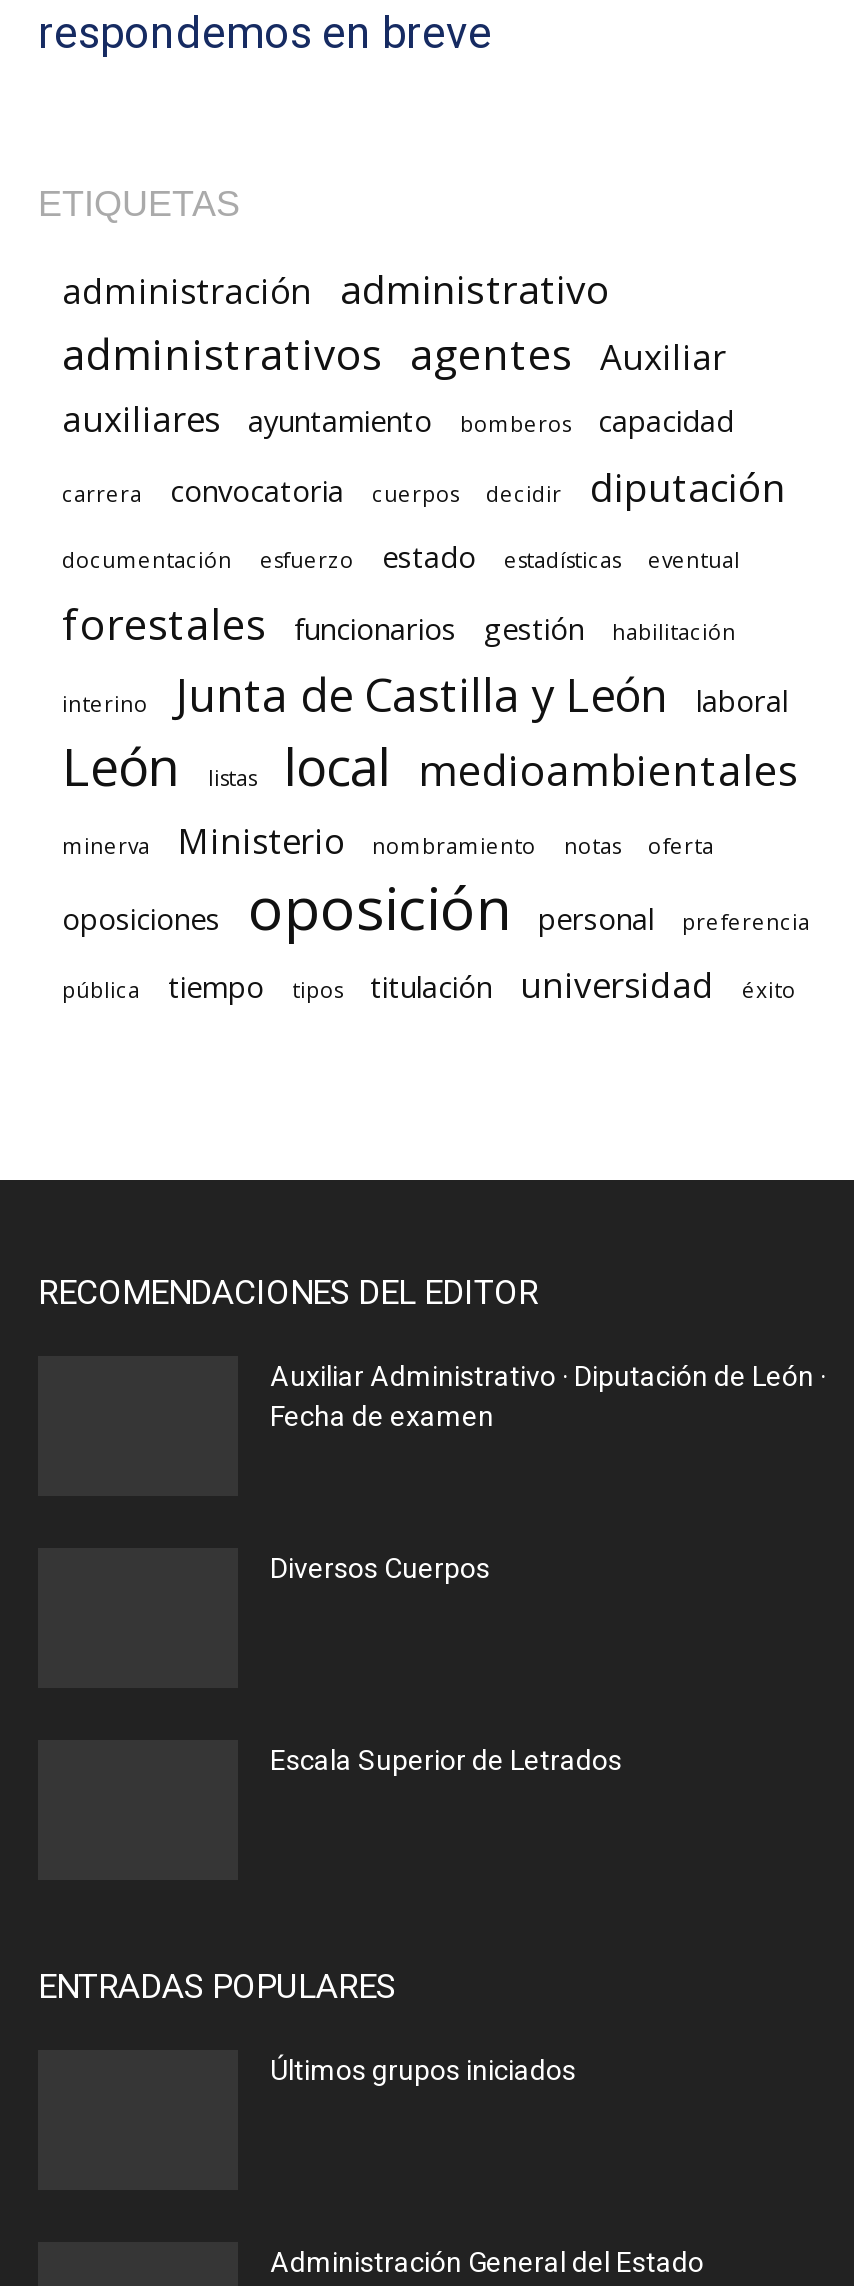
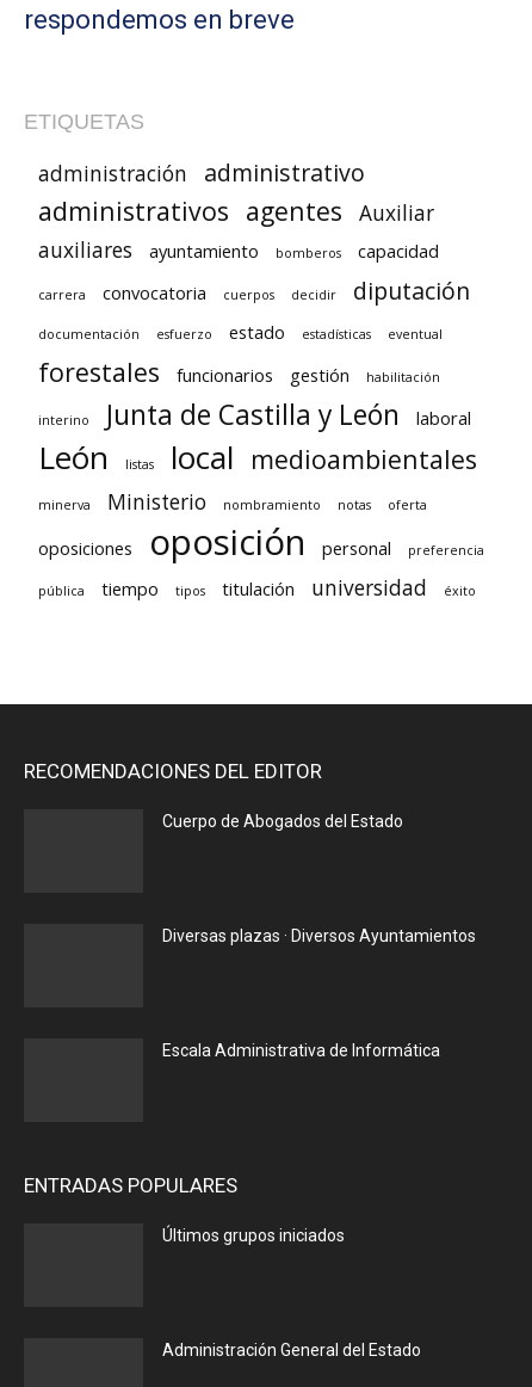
- Auxiliar Administrativo · Diputación de León ·
- Fecha de examen
+ Cuerpo de Abogados del Estado

- Diversos Cuerpos
+ Diversas plazas · Diversos Ayuntamientos

- Escala Superior de Letrados
+ Escala Administrativa de Informática
